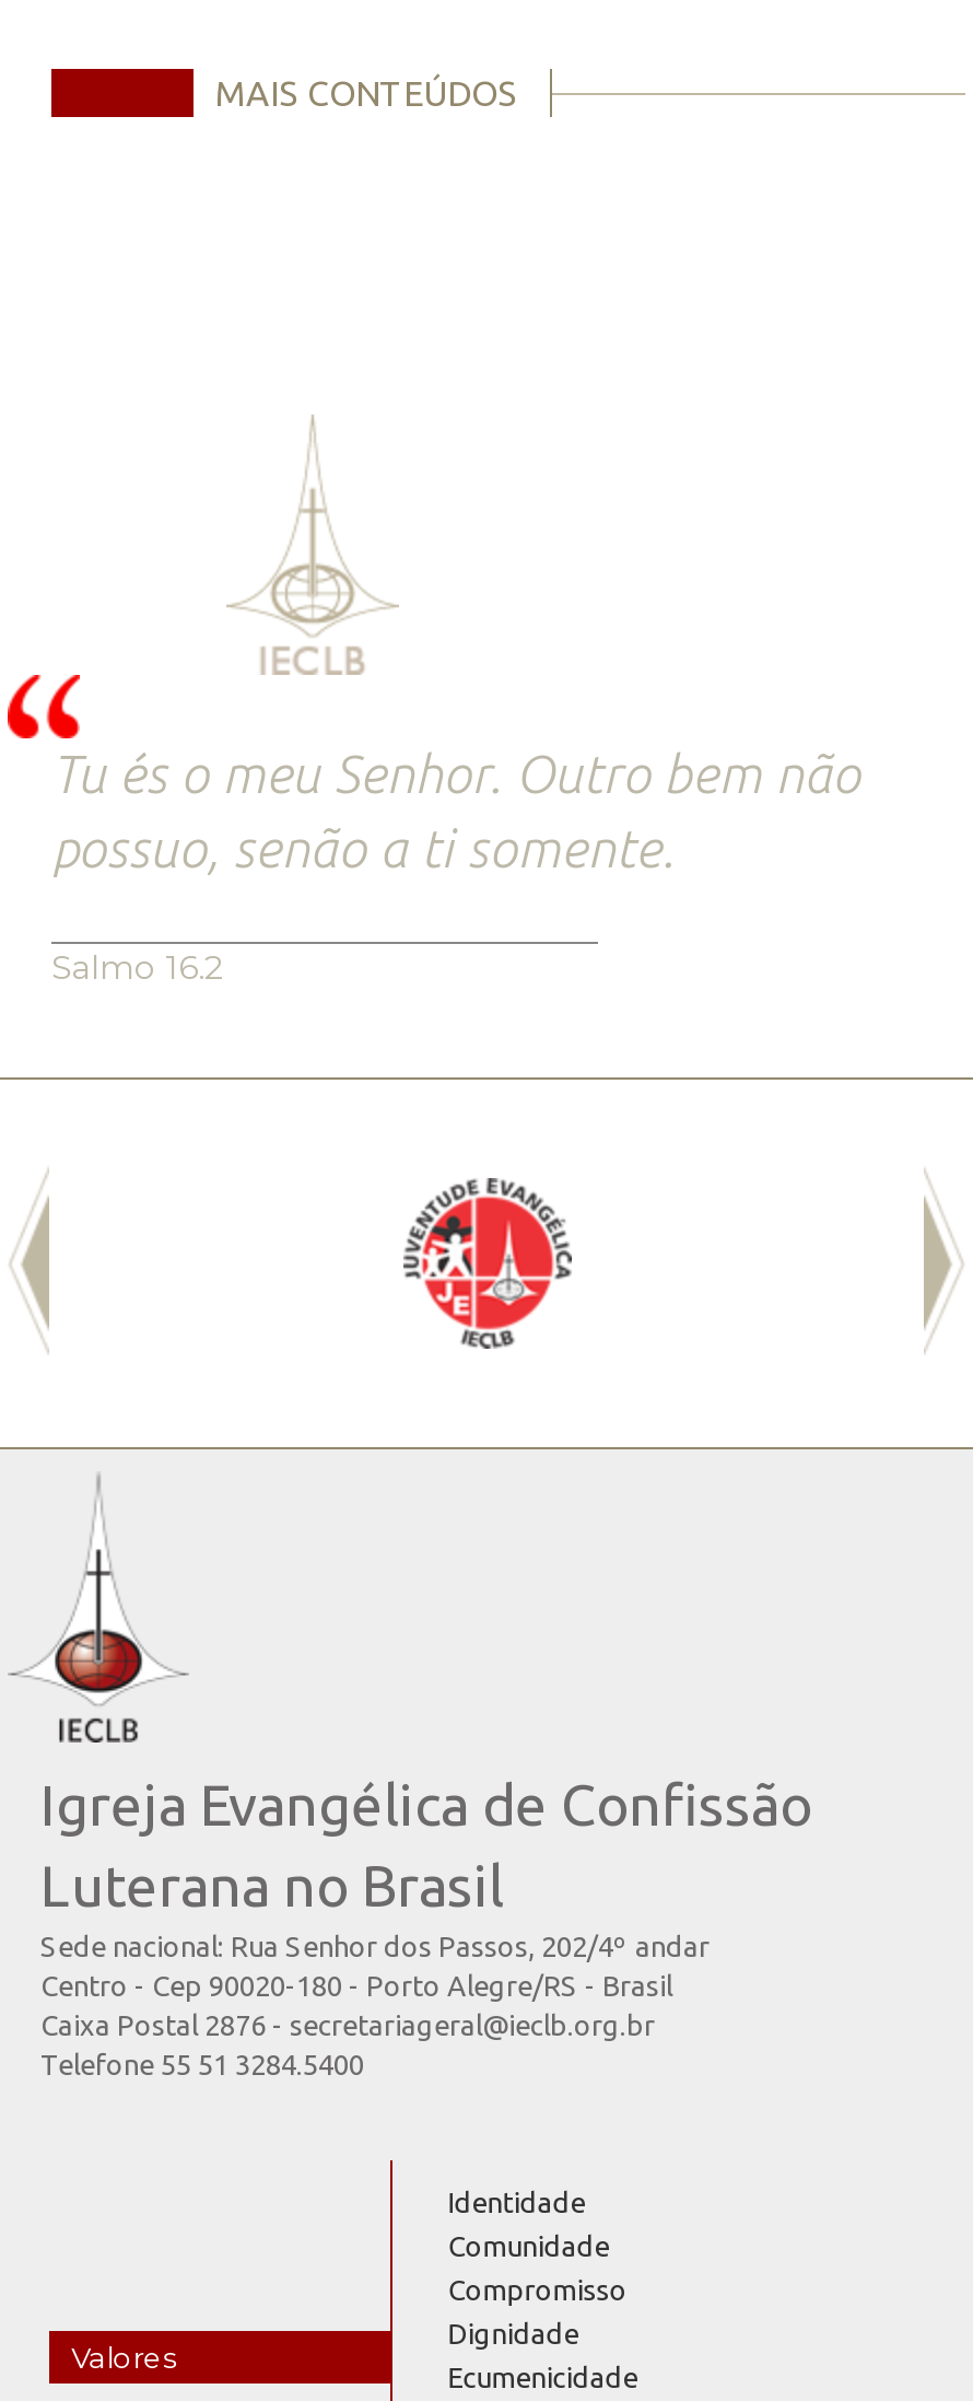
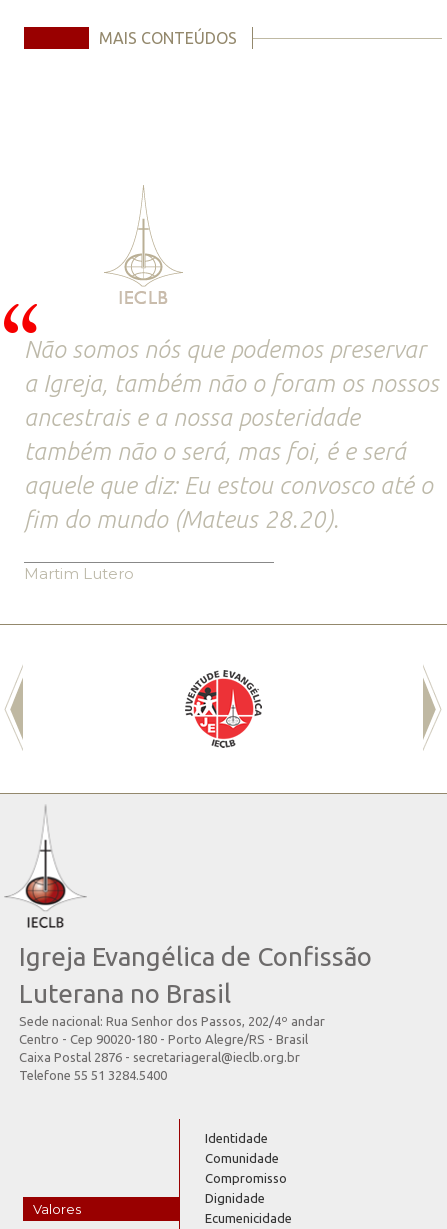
- Tu és o meu Senhor. Outro bem não
- possuo, senão a ti somente.
+ Não somos nós que podemos preservar
+ a Igreja, também não o foram os nossos
+ ancestrais e a nossa posteridade
+ também não o será, mas foi, é e será
+ aquele que diz: Eu estou convosco até o
+ fim do mundo (Mateus 28.20).

- Salmo 16.2
+ Martim Lutero
